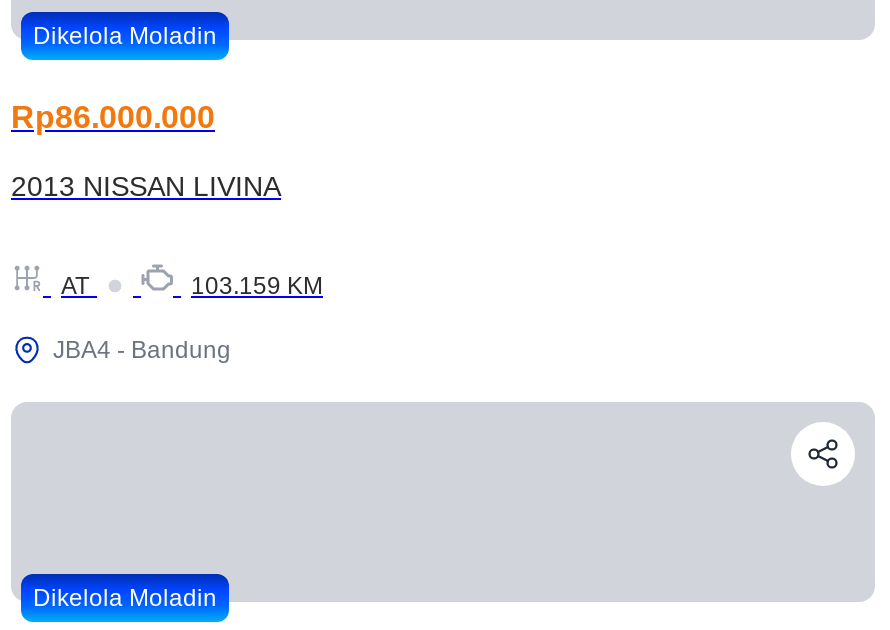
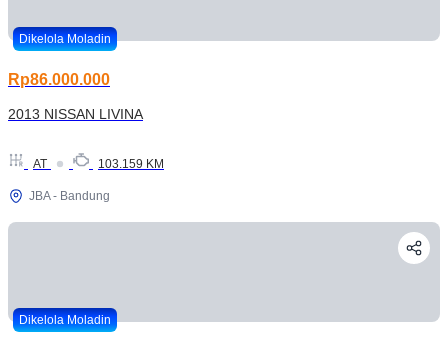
- JBA4 - Bandung
+ JBA - Bandung
